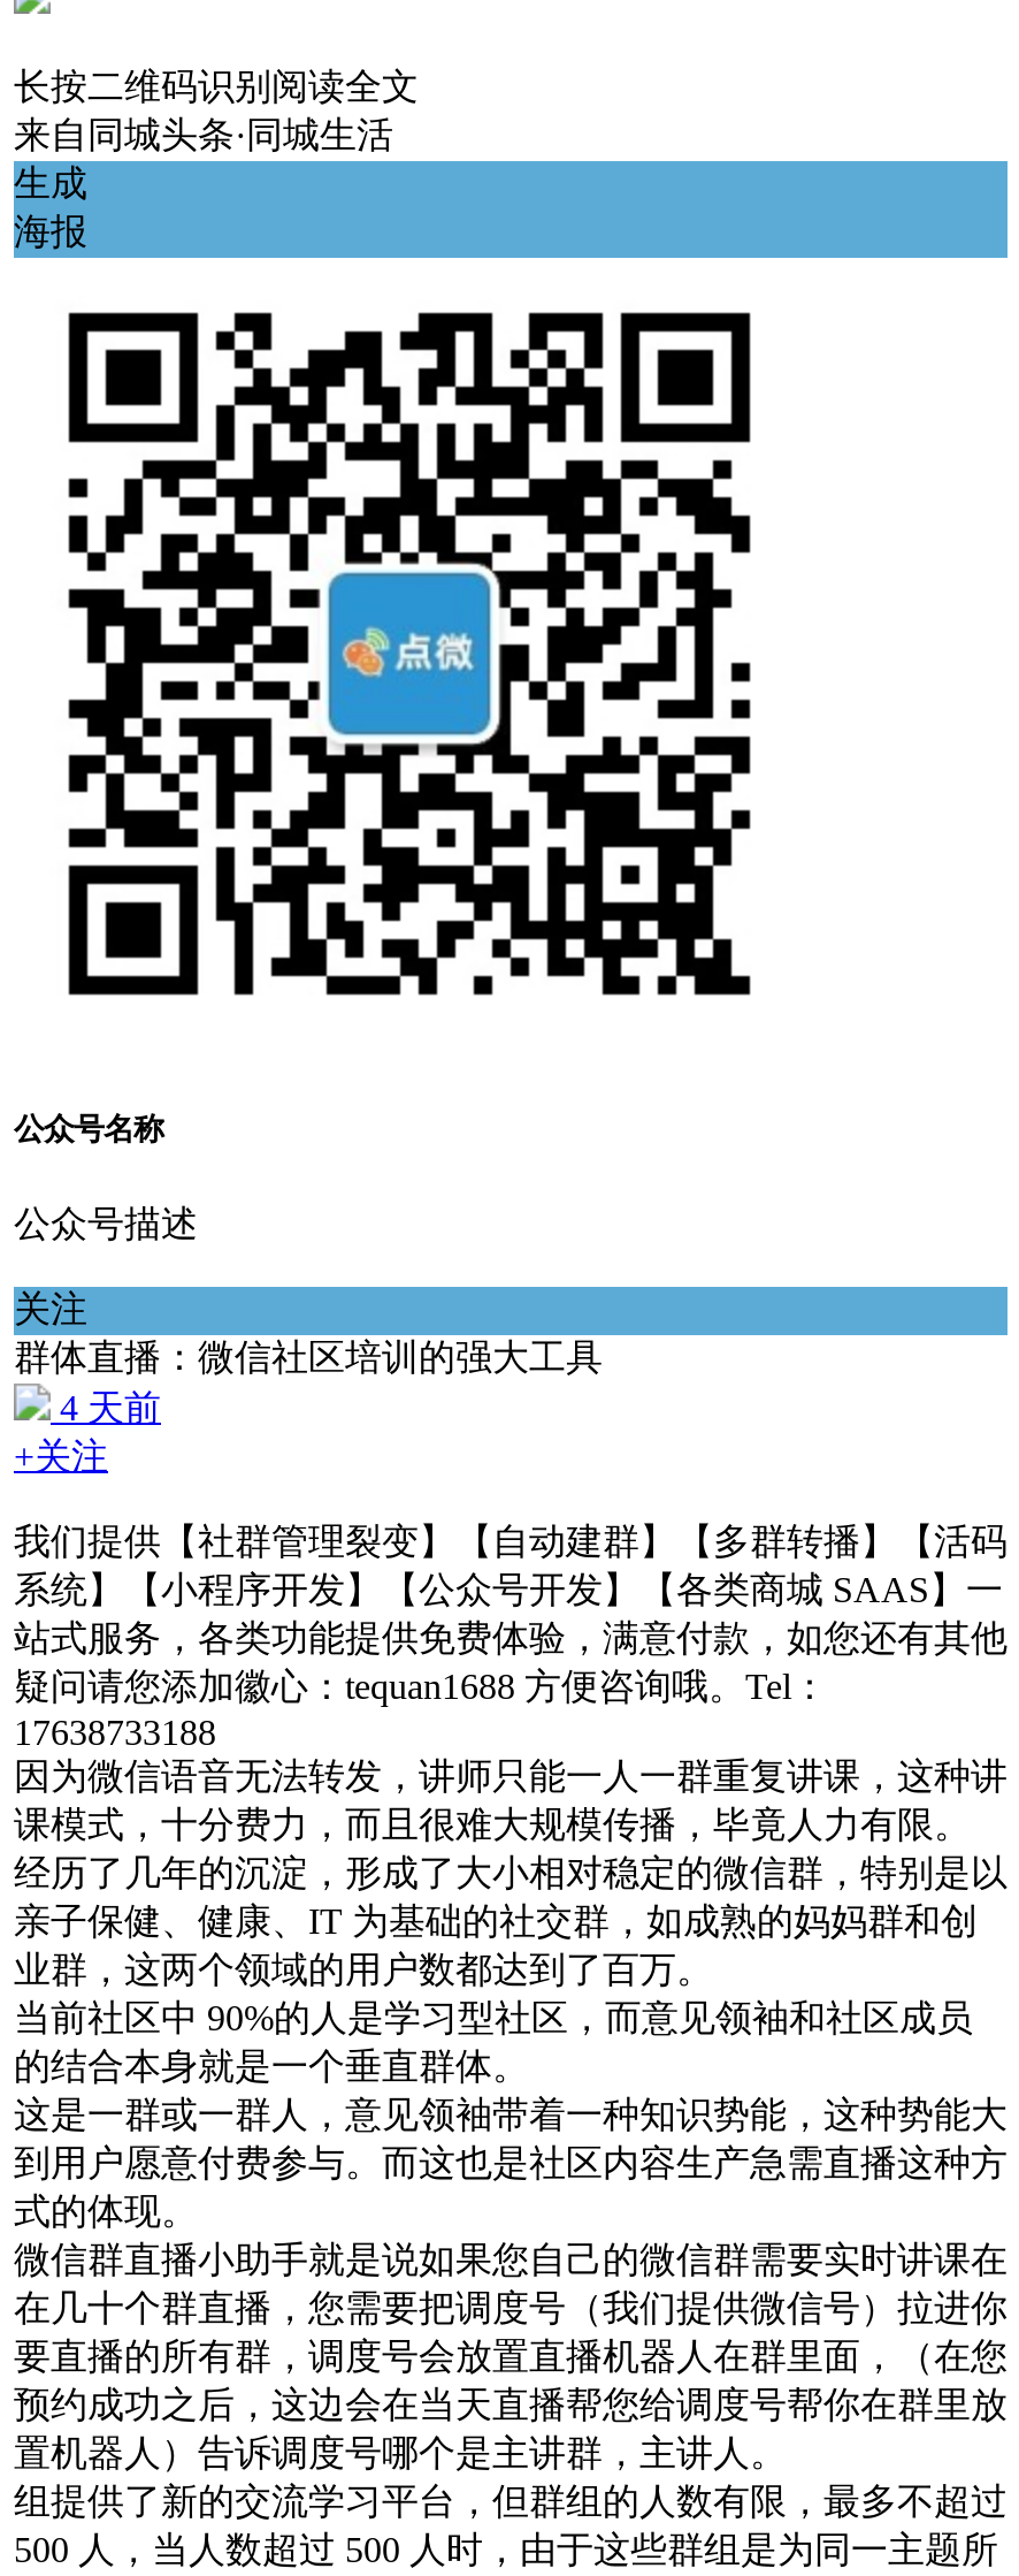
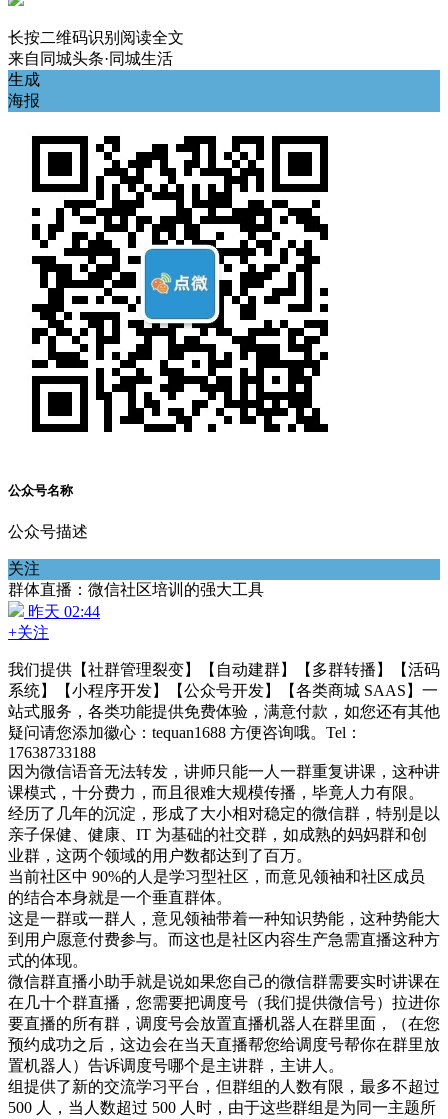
- 4 天前
+ 昨天 02:44
